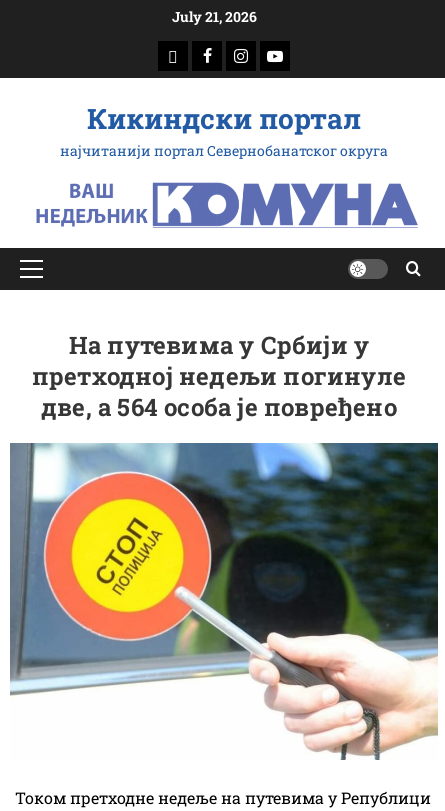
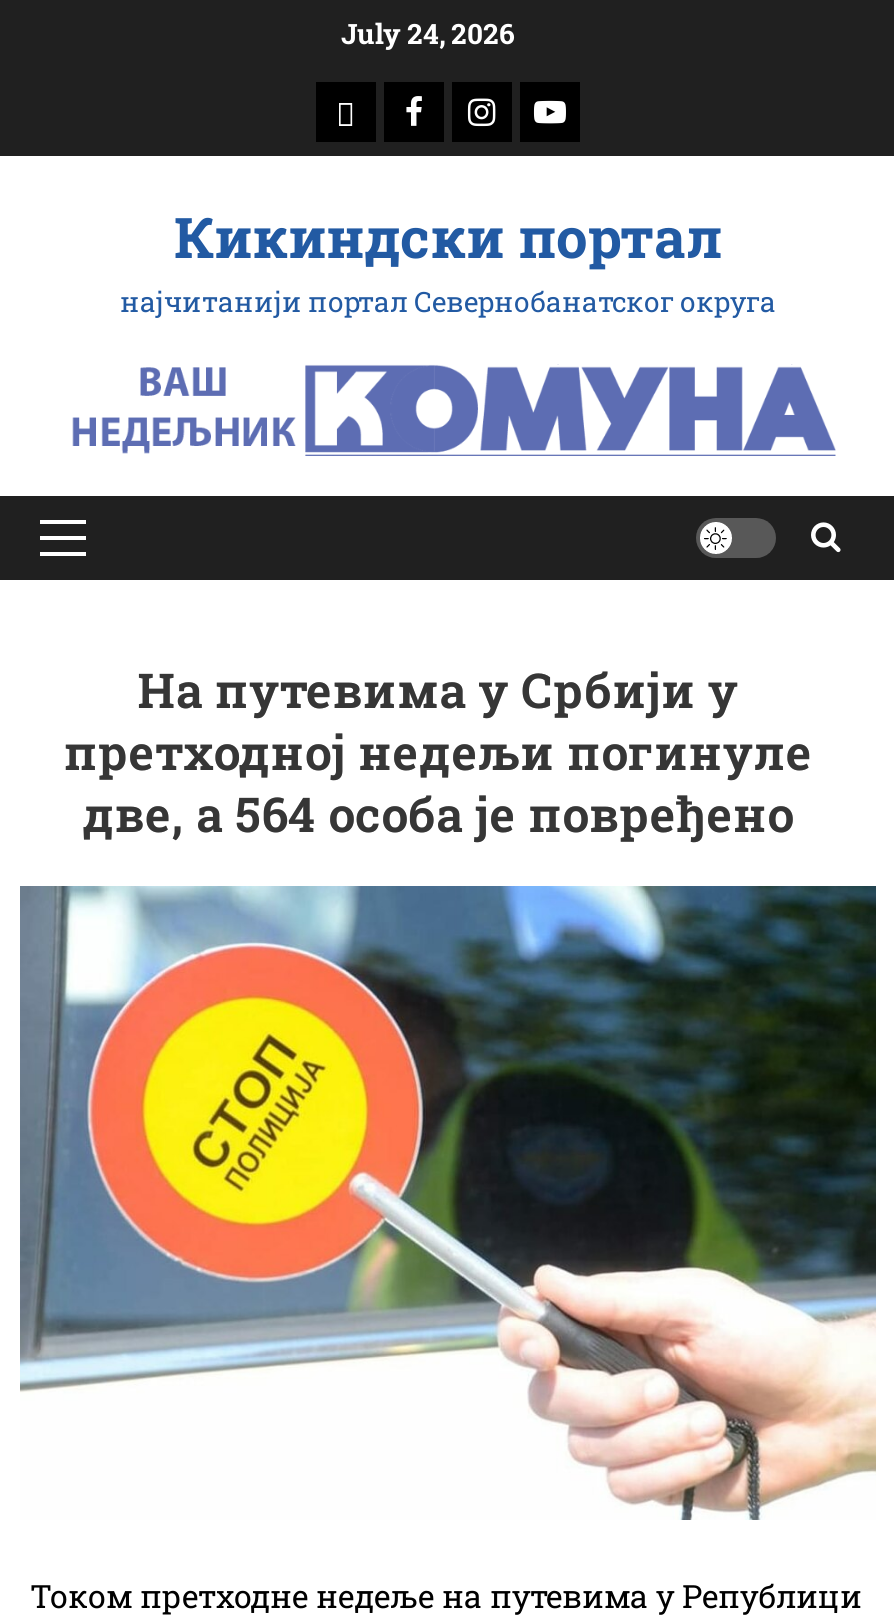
- July 21, 2026
+ July 24, 2026
